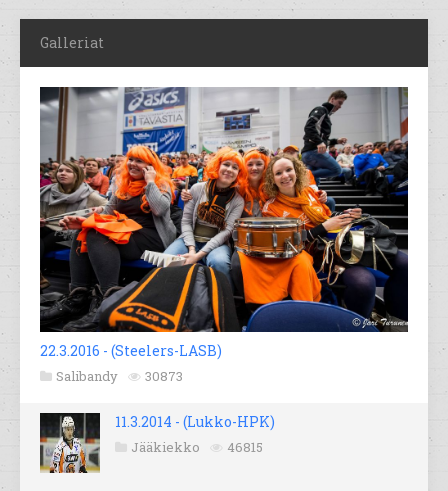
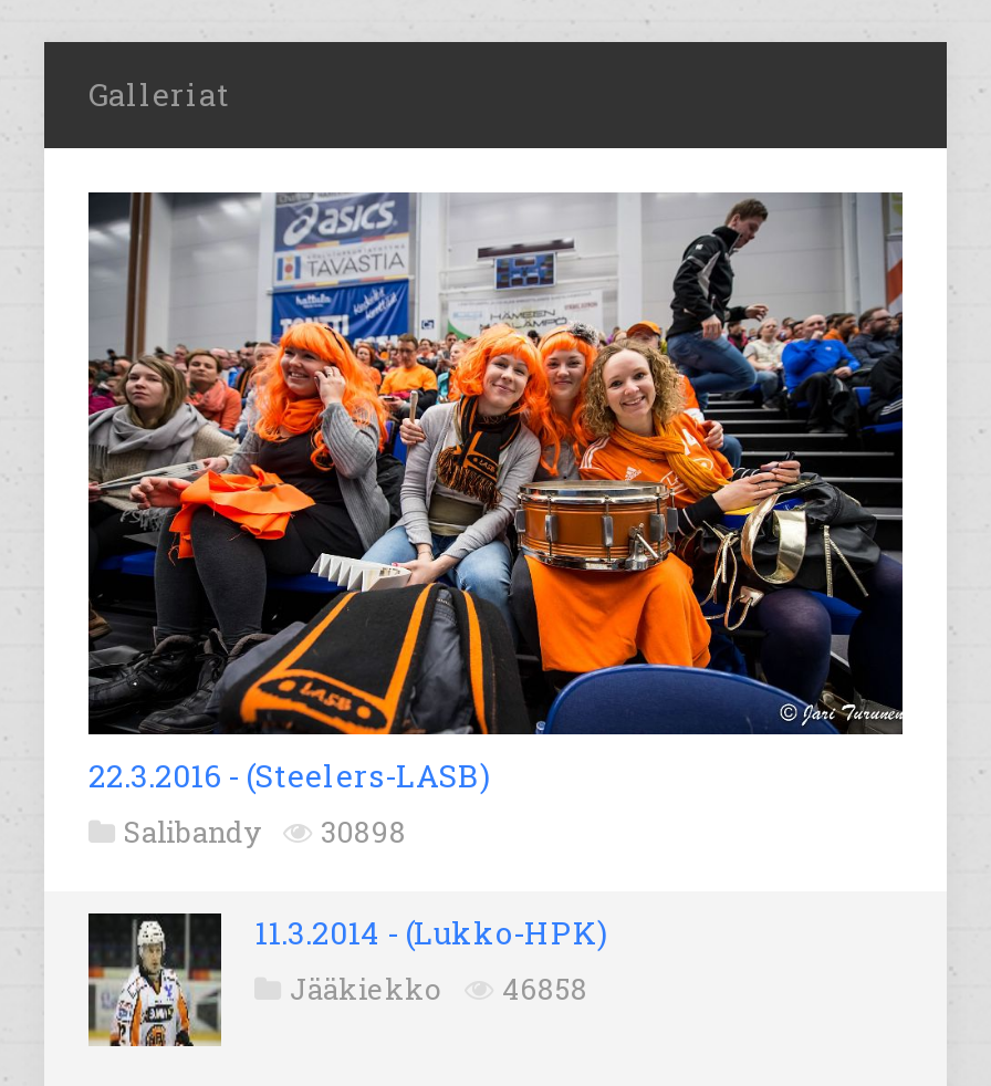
- Salibandy 30873
+ Salibandy 30898

- Jääkiekko 46815
+ Jääkiekko 46858
